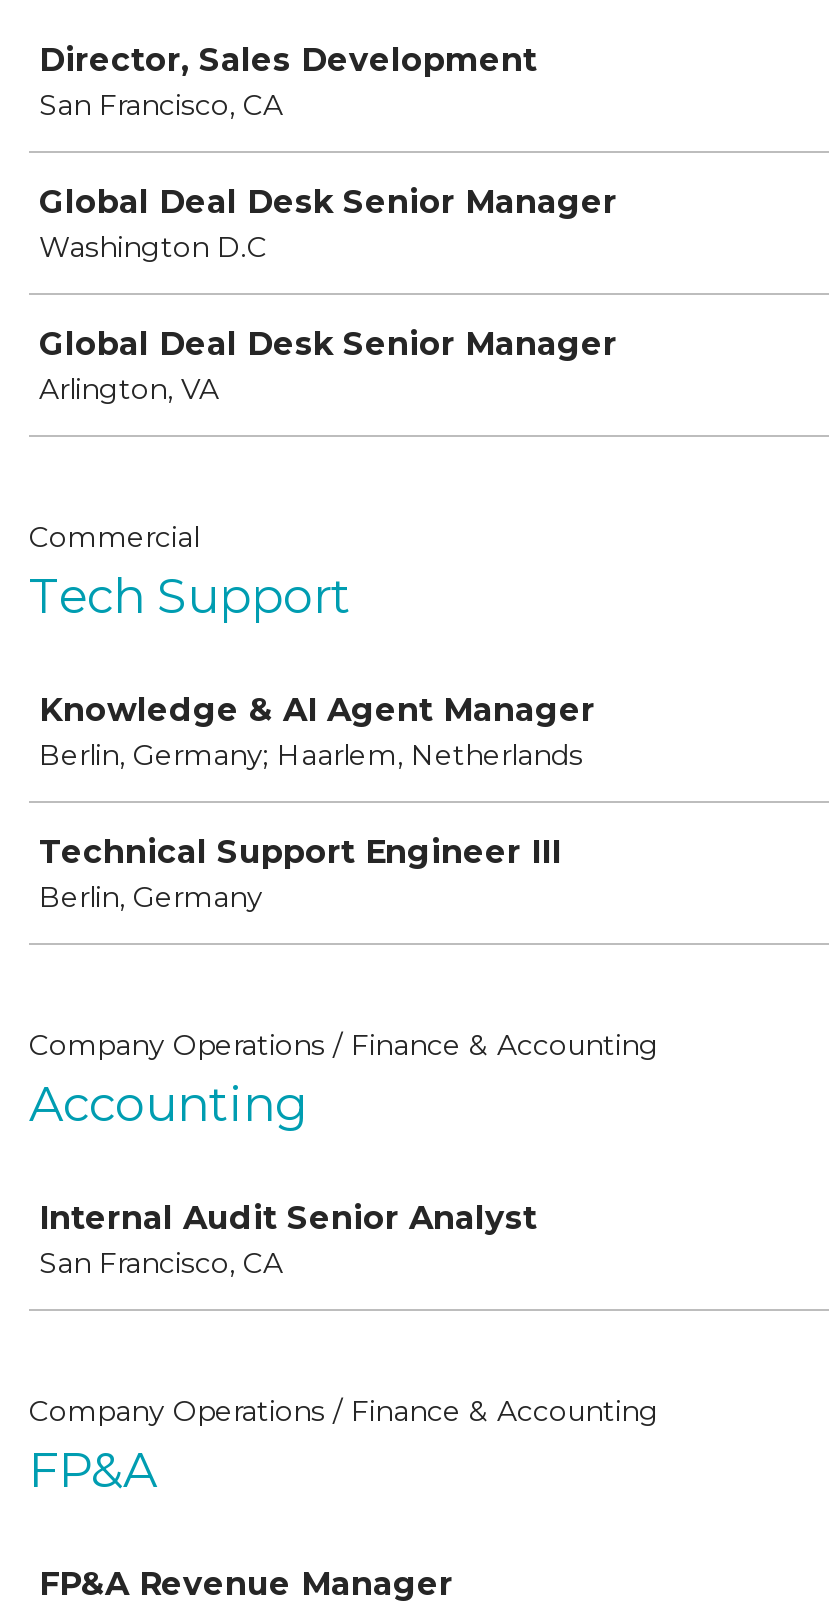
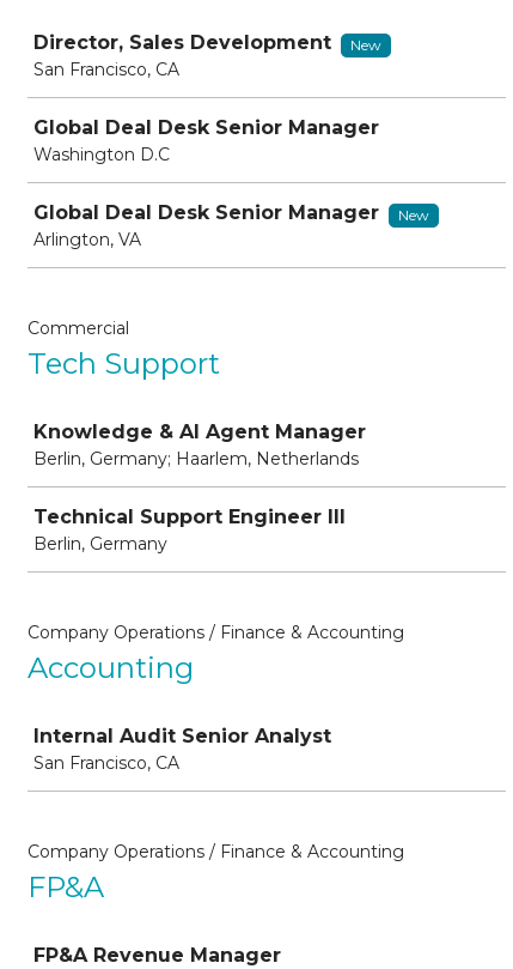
+ New

+ New
